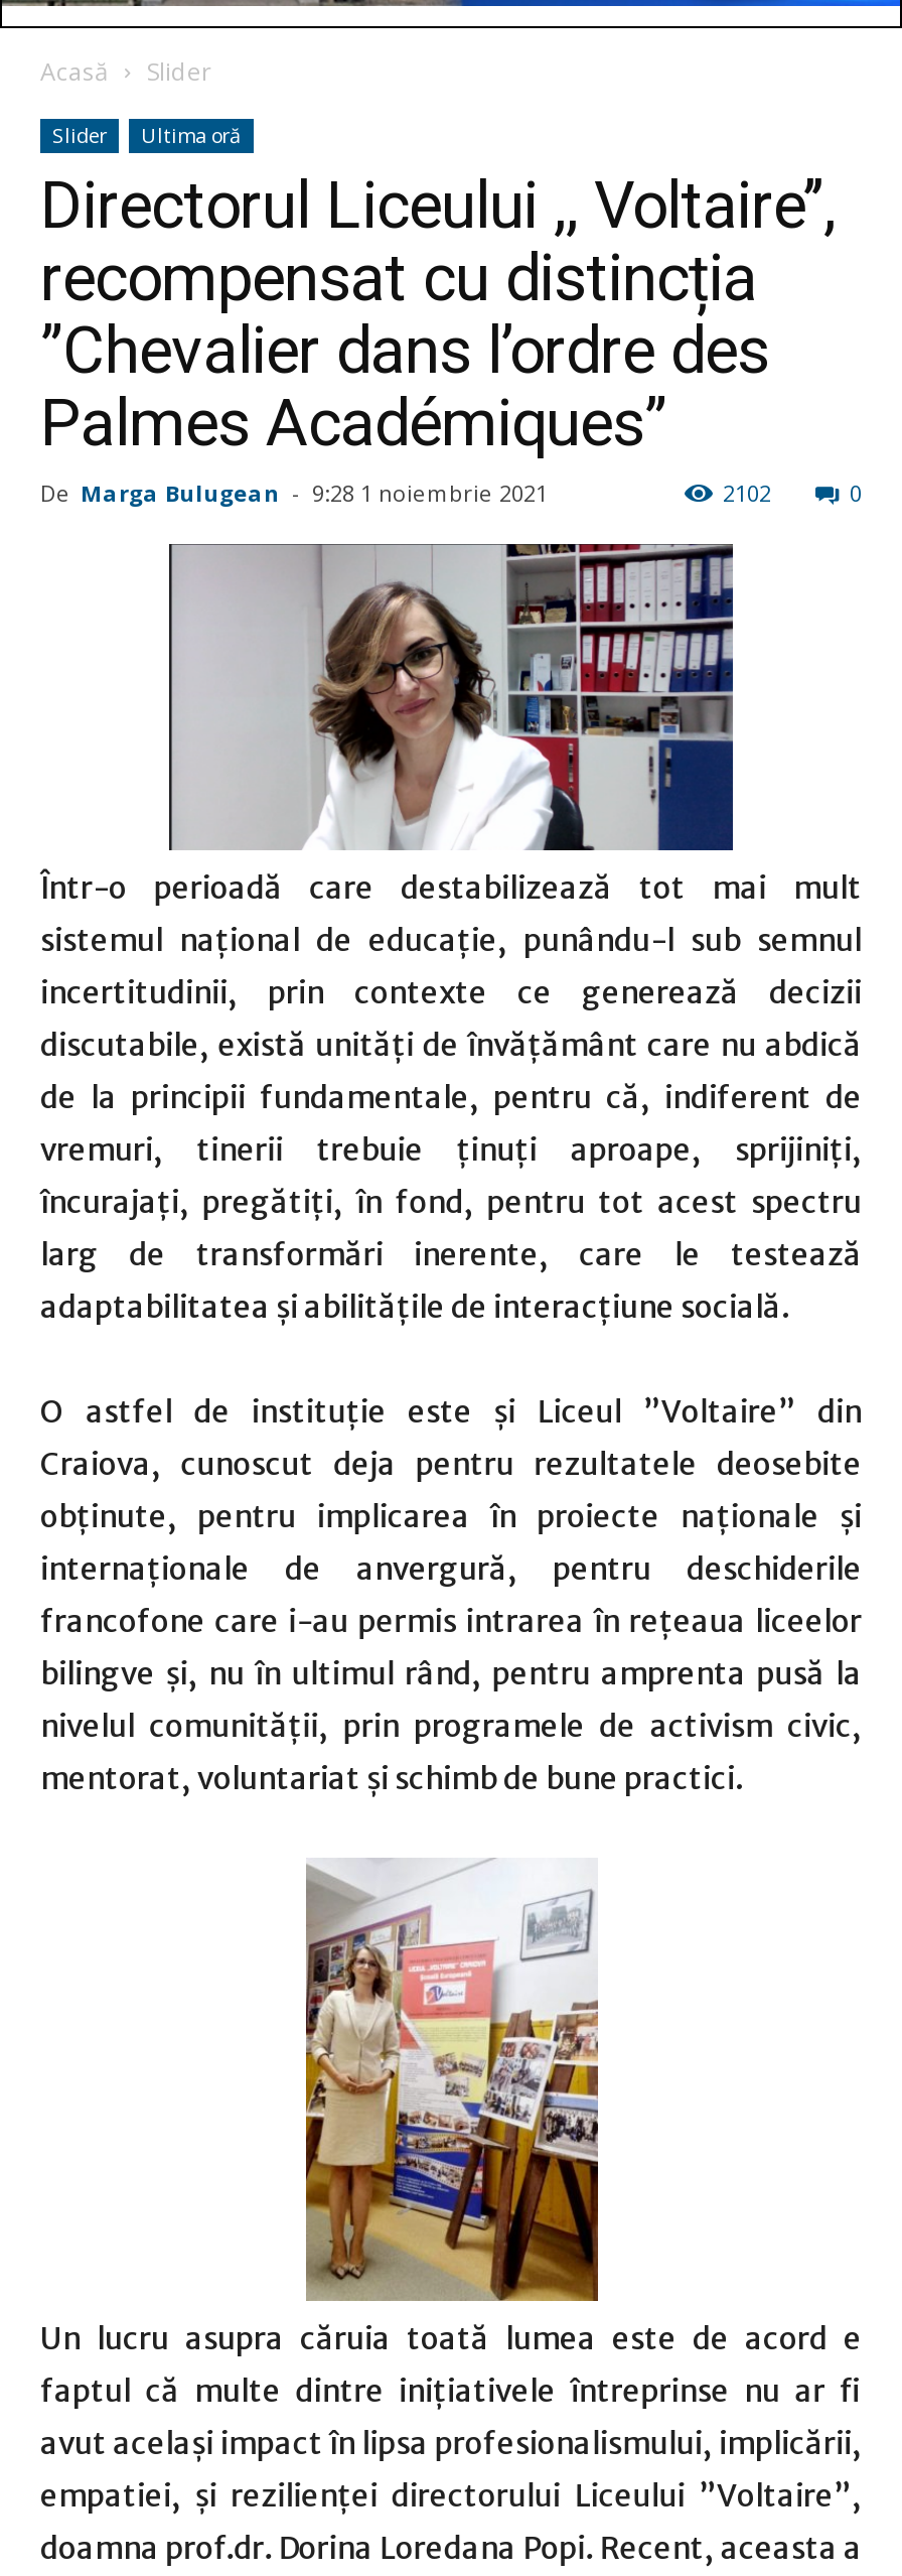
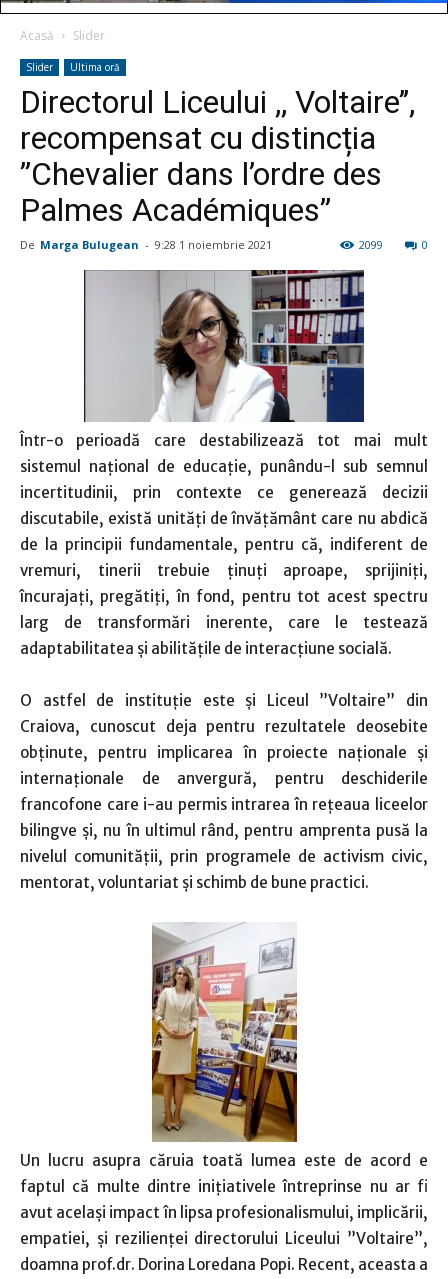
- 2102
+ 2099
